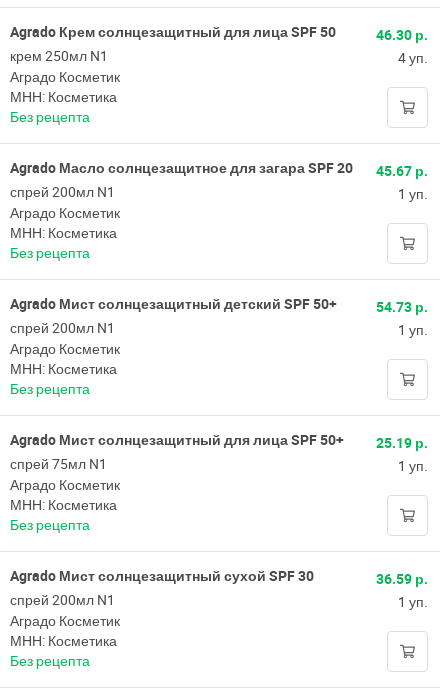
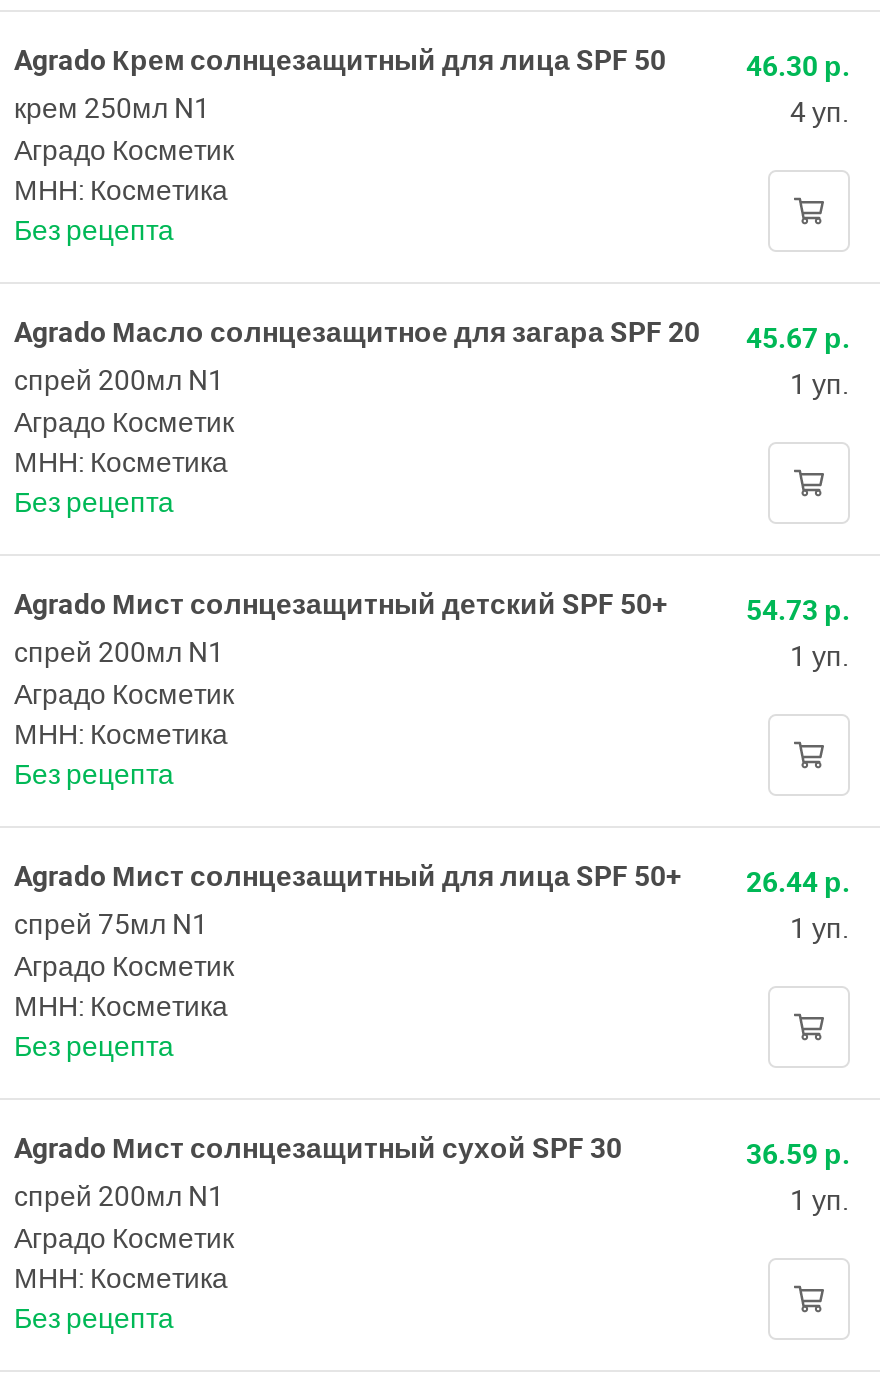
- Agrado Мист солнцезащитный для лица SPF 50+ 25.19 р.
+ Agrado Мист солнцезащитный для лица SPF 50+ 26.44 р.
